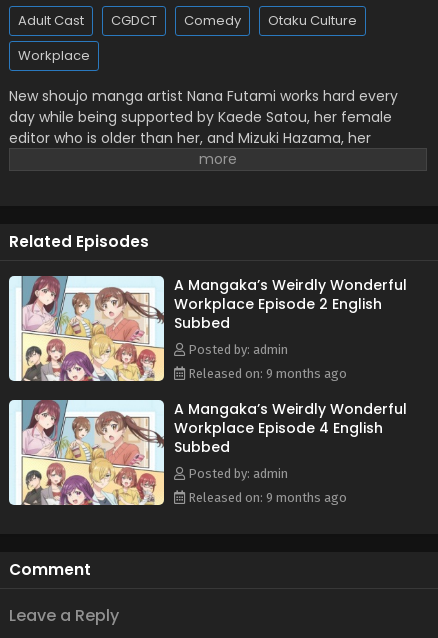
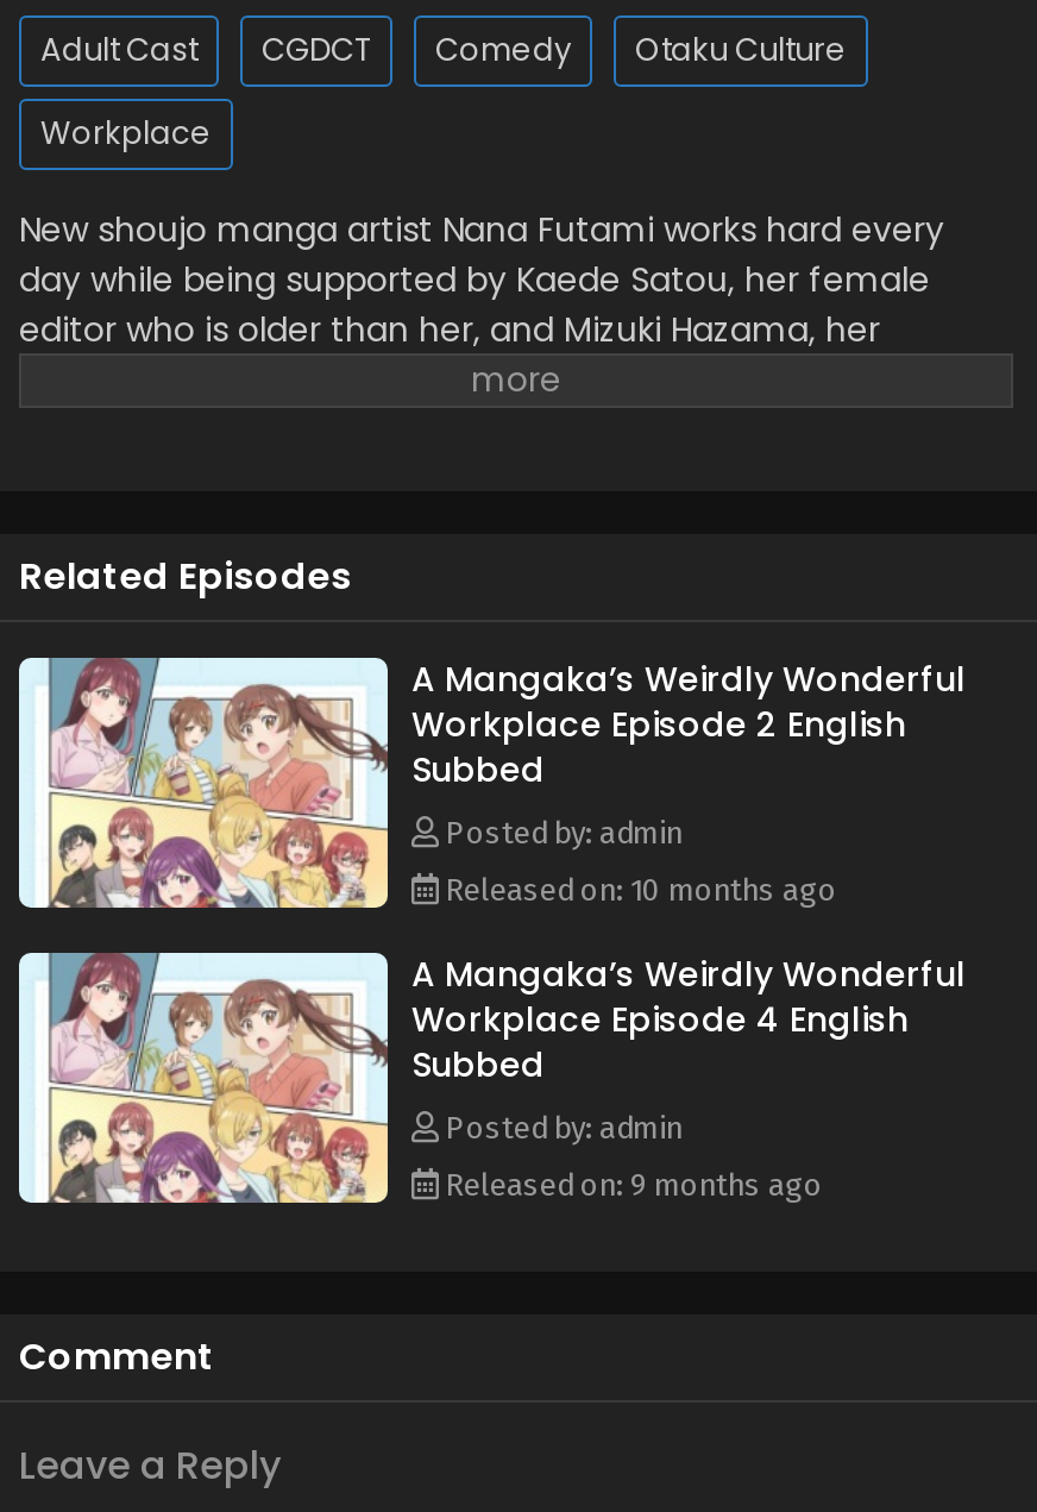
- Released on: 9 months ago
+ Released on: 10 months ago
